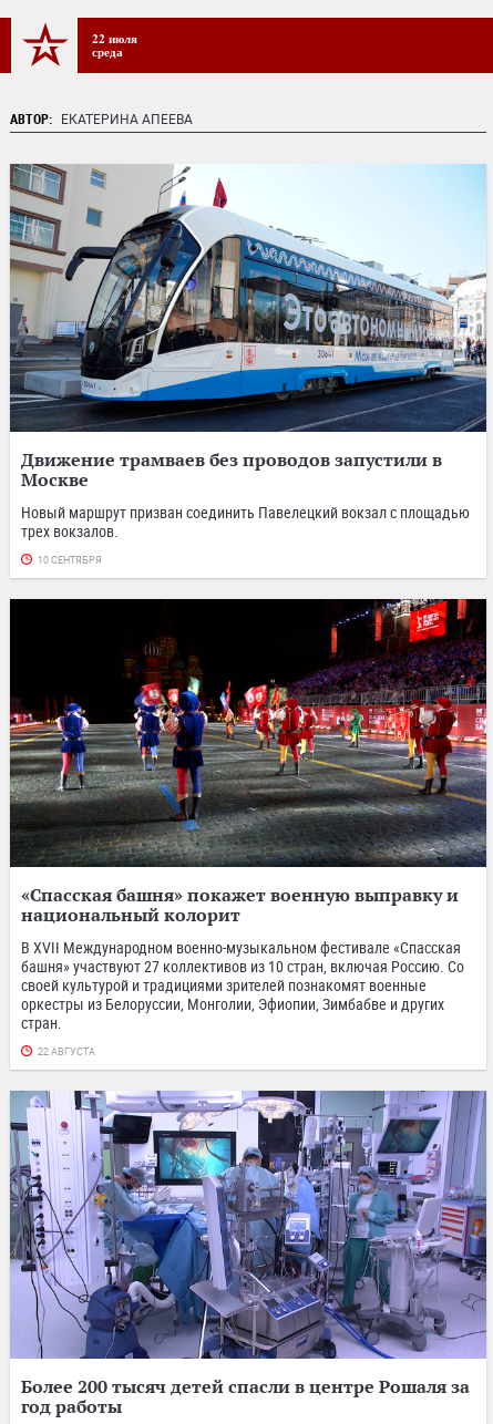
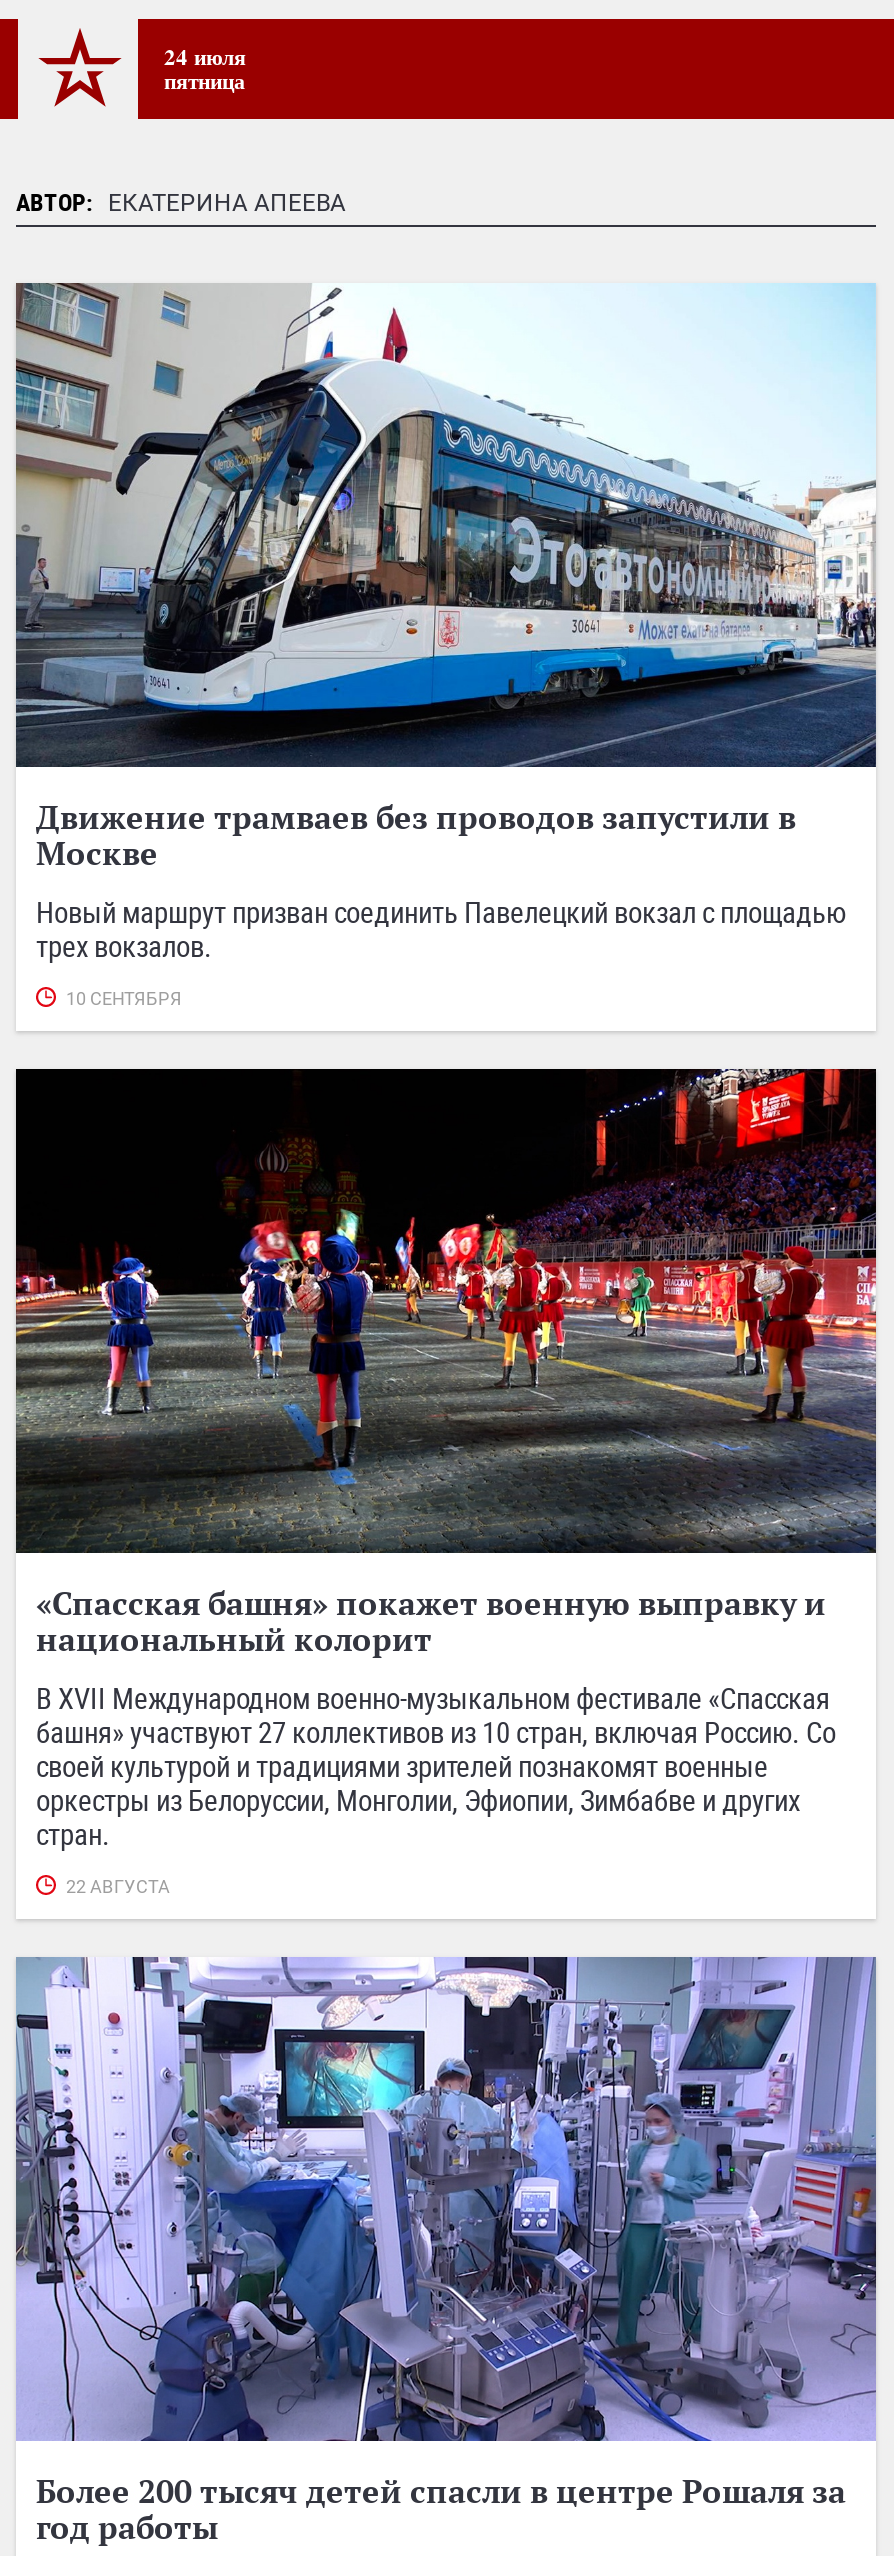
- 22 июля
- среда
+ 24 июля
+ пятница
